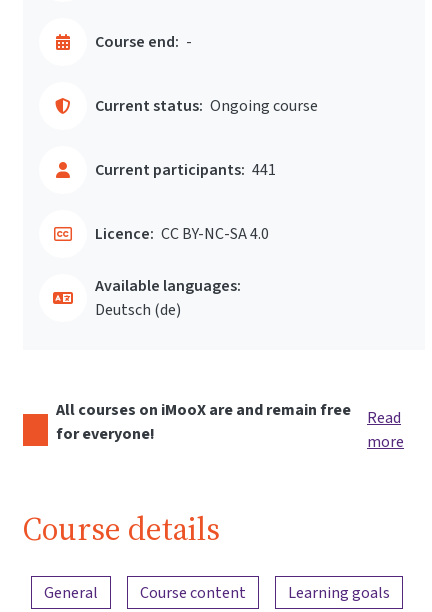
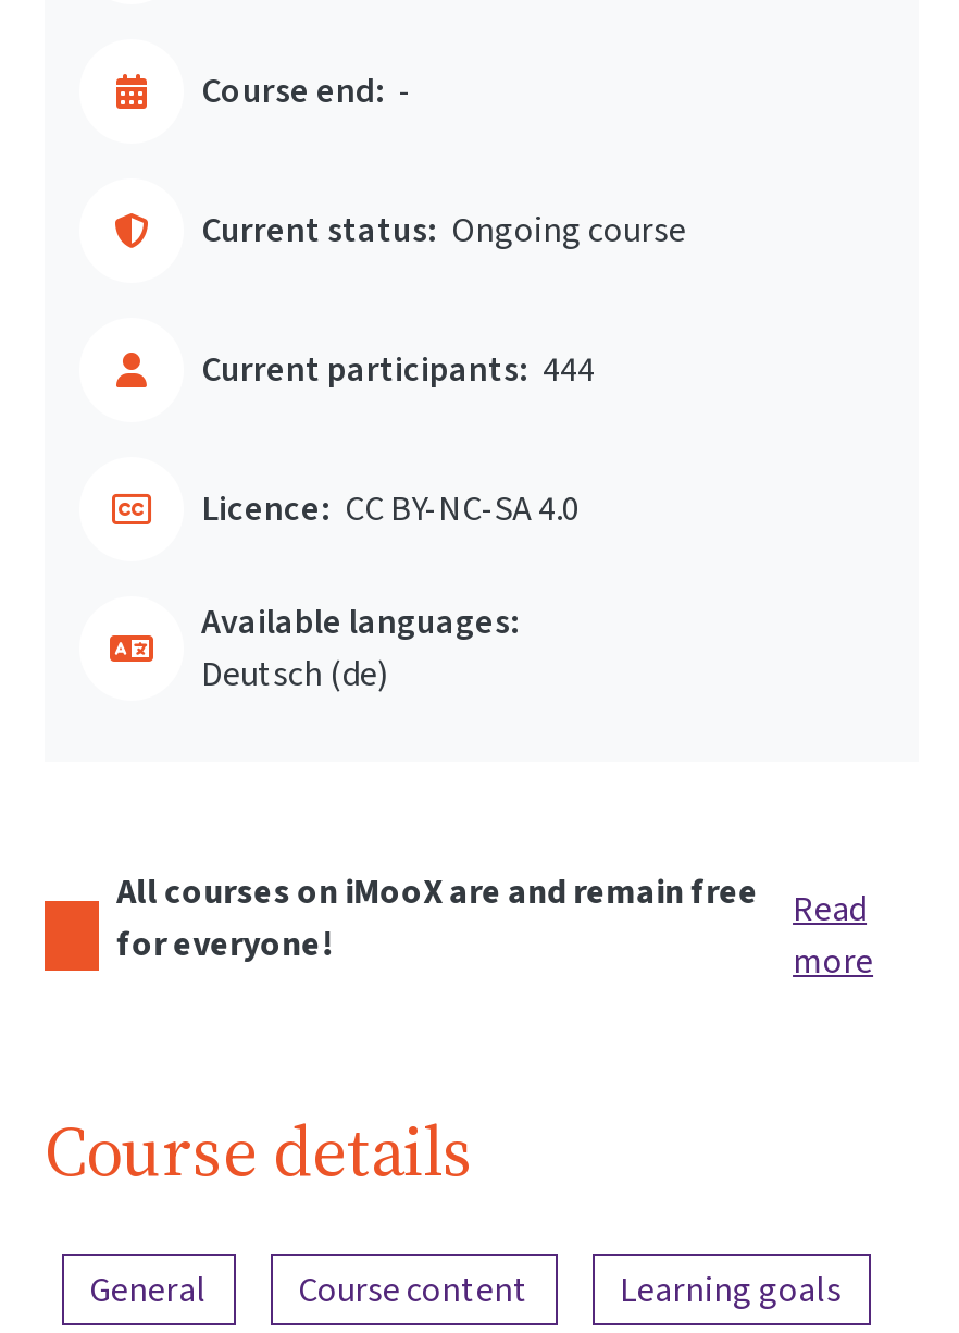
- Current participants: 441
+ Current participants: 444
